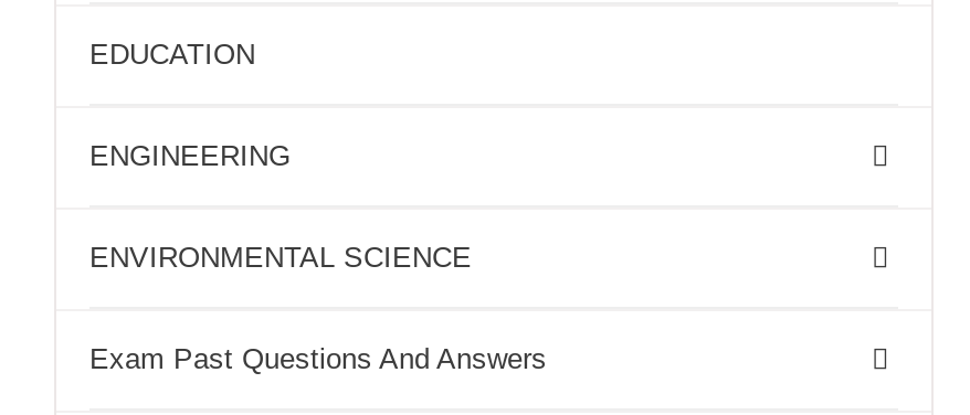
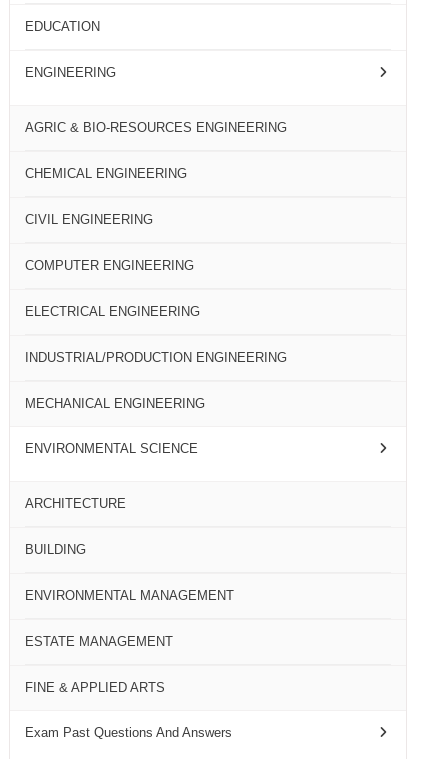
+ AGRIC & BIO-RESOURCES ENGINEERING
+ CHEMICAL ENGINEERING
+ CIVIL ENGINEERING
+ COMPUTER ENGINEERING
+ ELECTRICAL ENGINEERING
+ INDUSTRIAL/PRODUCTION ENGINEERING
+ MECHANICAL ENGINEERING

+ ARCHITECTURE
+ BUILDING
+ ENVIRONMENTAL MANAGEMENT
+ ESTATE MANAGEMENT
+ FINE & APPLIED ARTS
